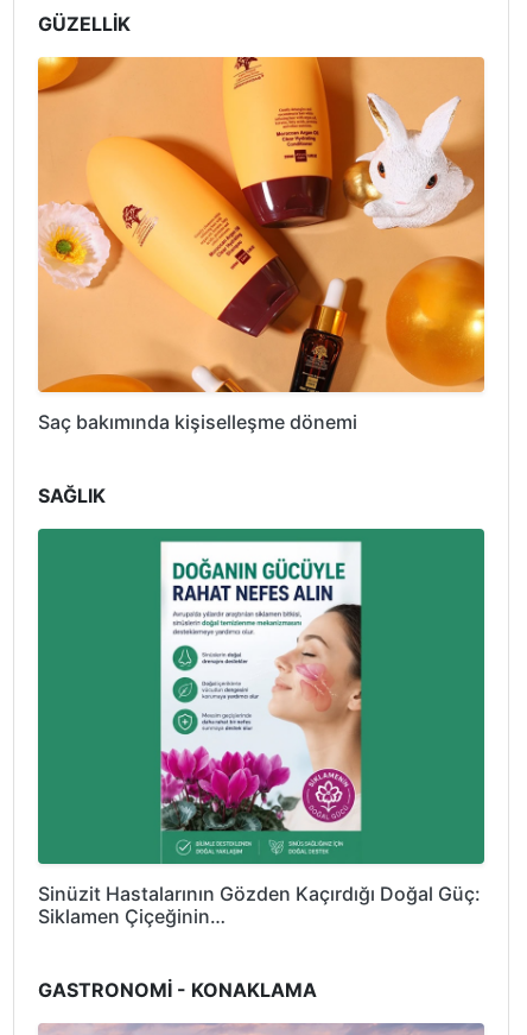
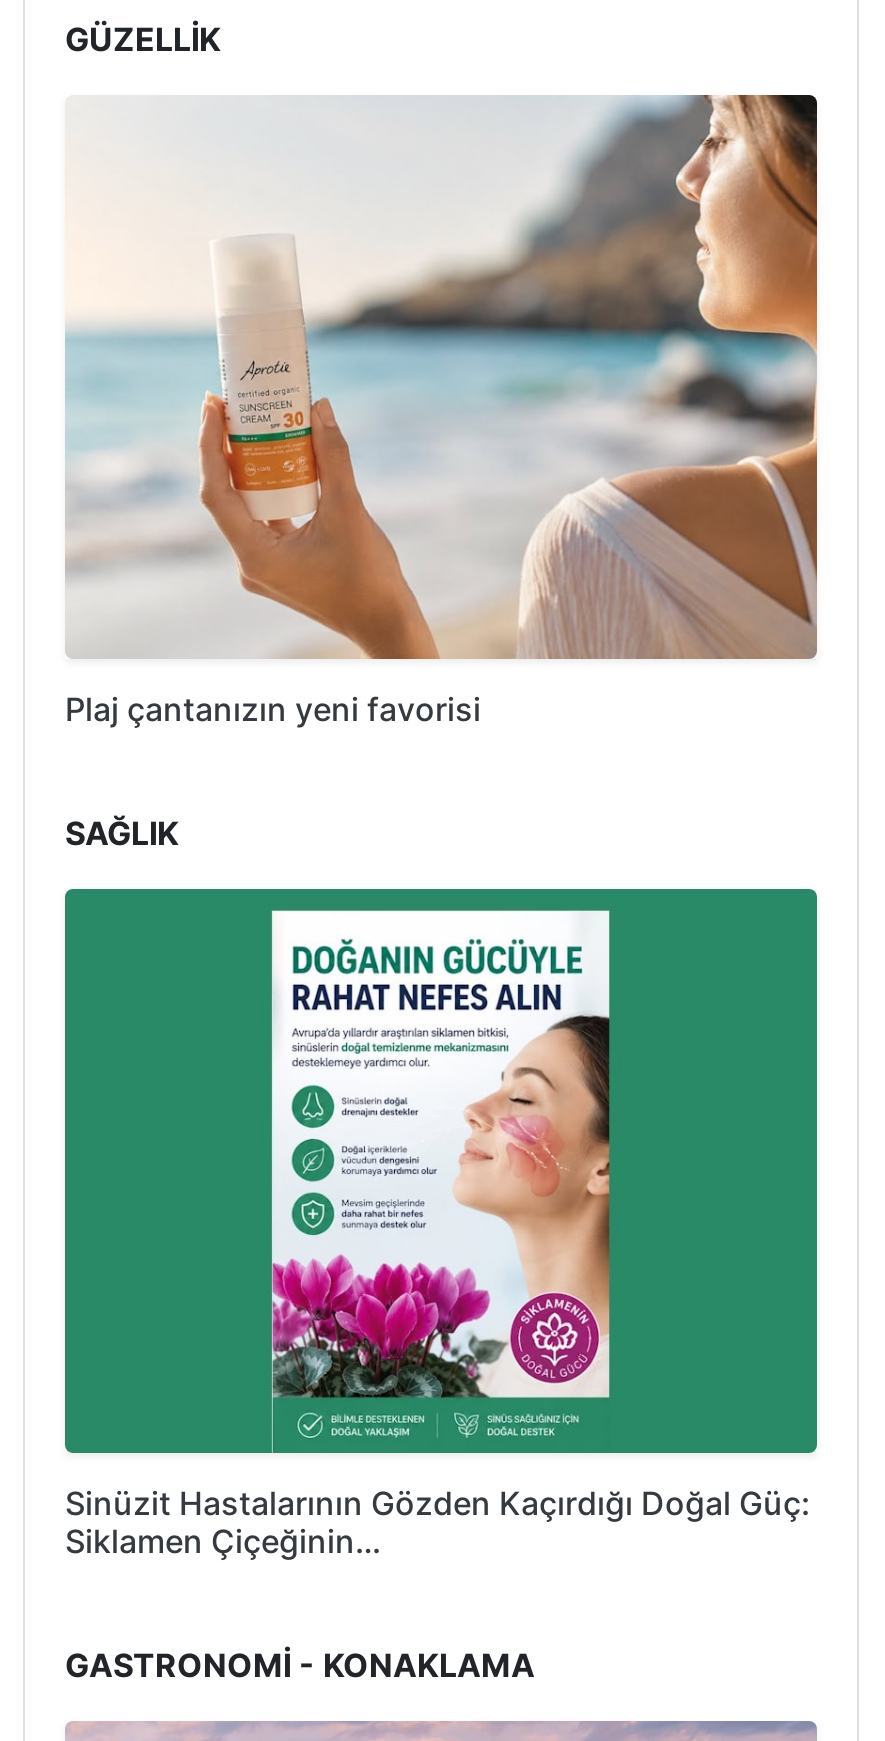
- [image]
- Saç bakımında kişiselleşme dönemi
+ [image]
+ Plaj çantanızın yeni favorisi
